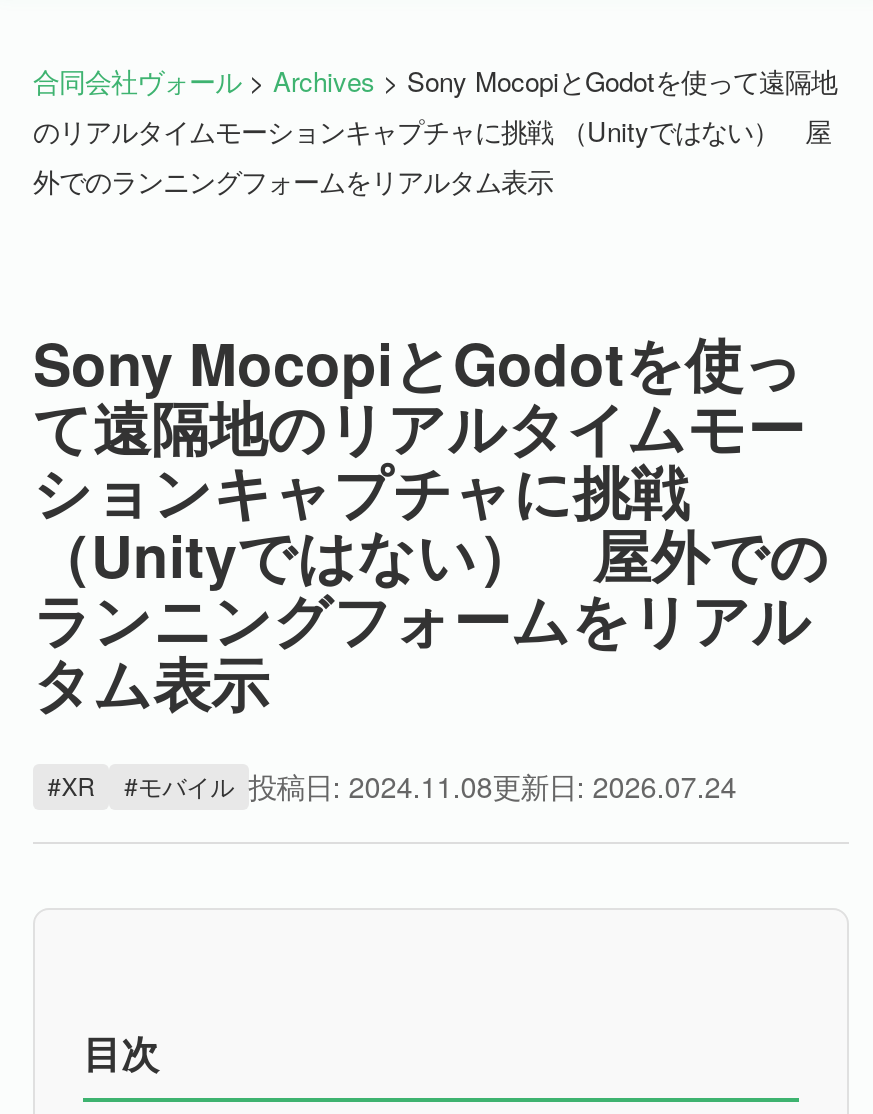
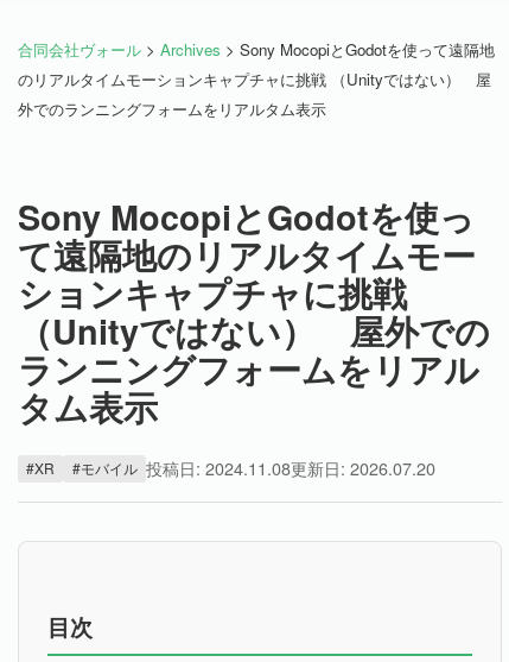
- #モバイル 投稿日: 2024.11.08更新日: 2026.07.24
+ #モバイル 投稿日: 2024.11.08更新日: 2026.07.20
